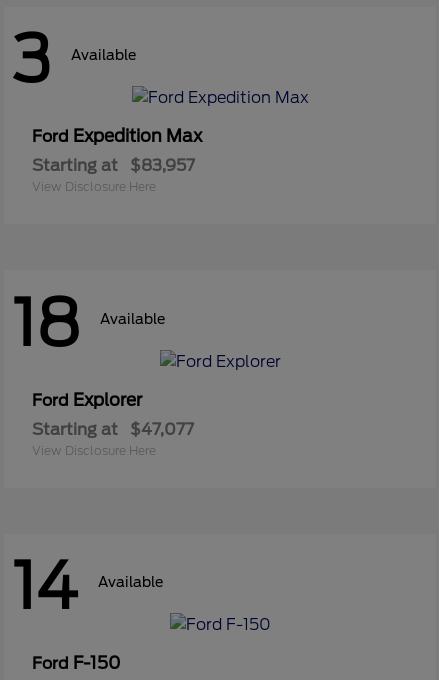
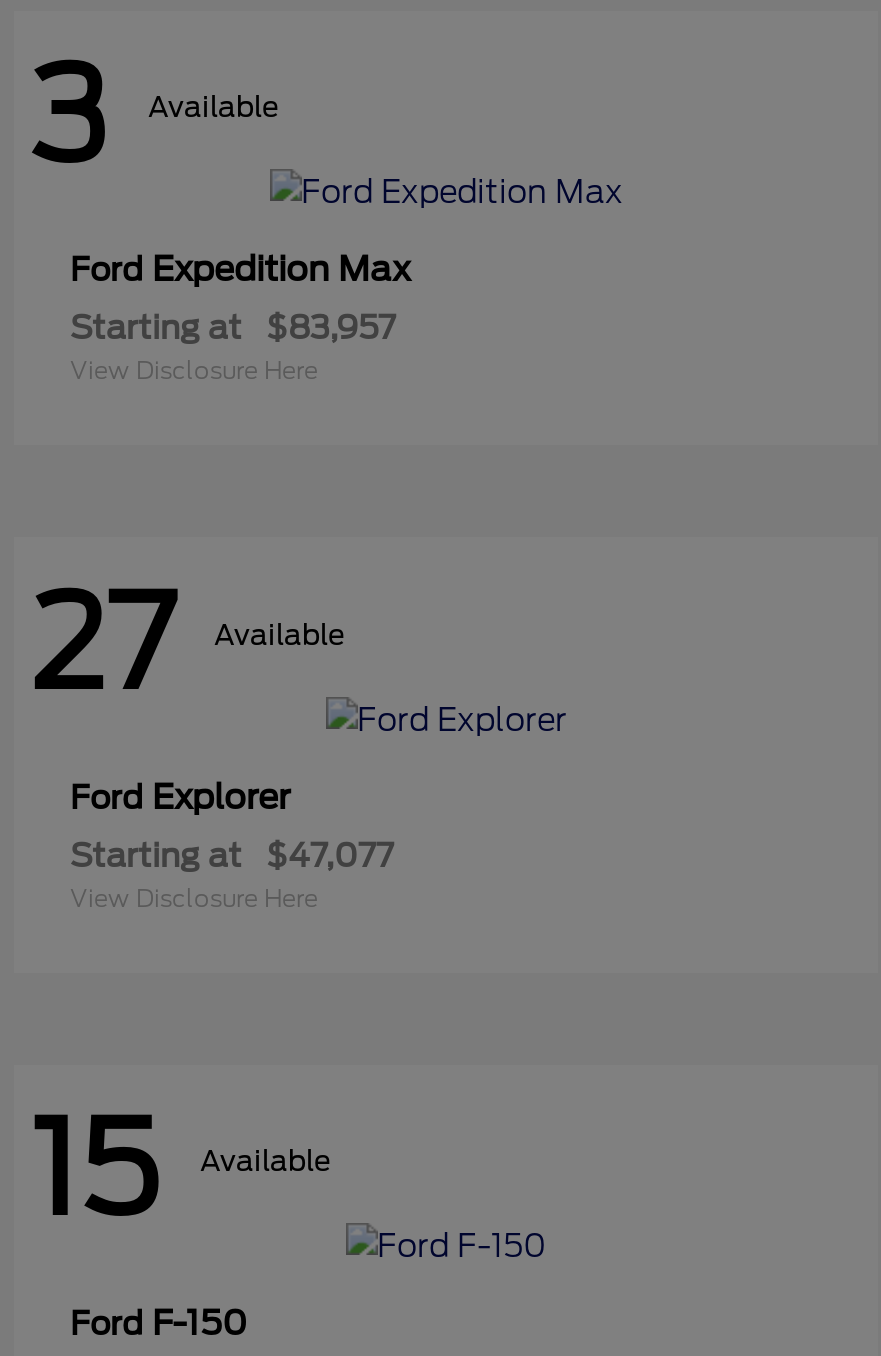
- 18 Available
+ 27 Available

- 14 Available
+ 15 Available
